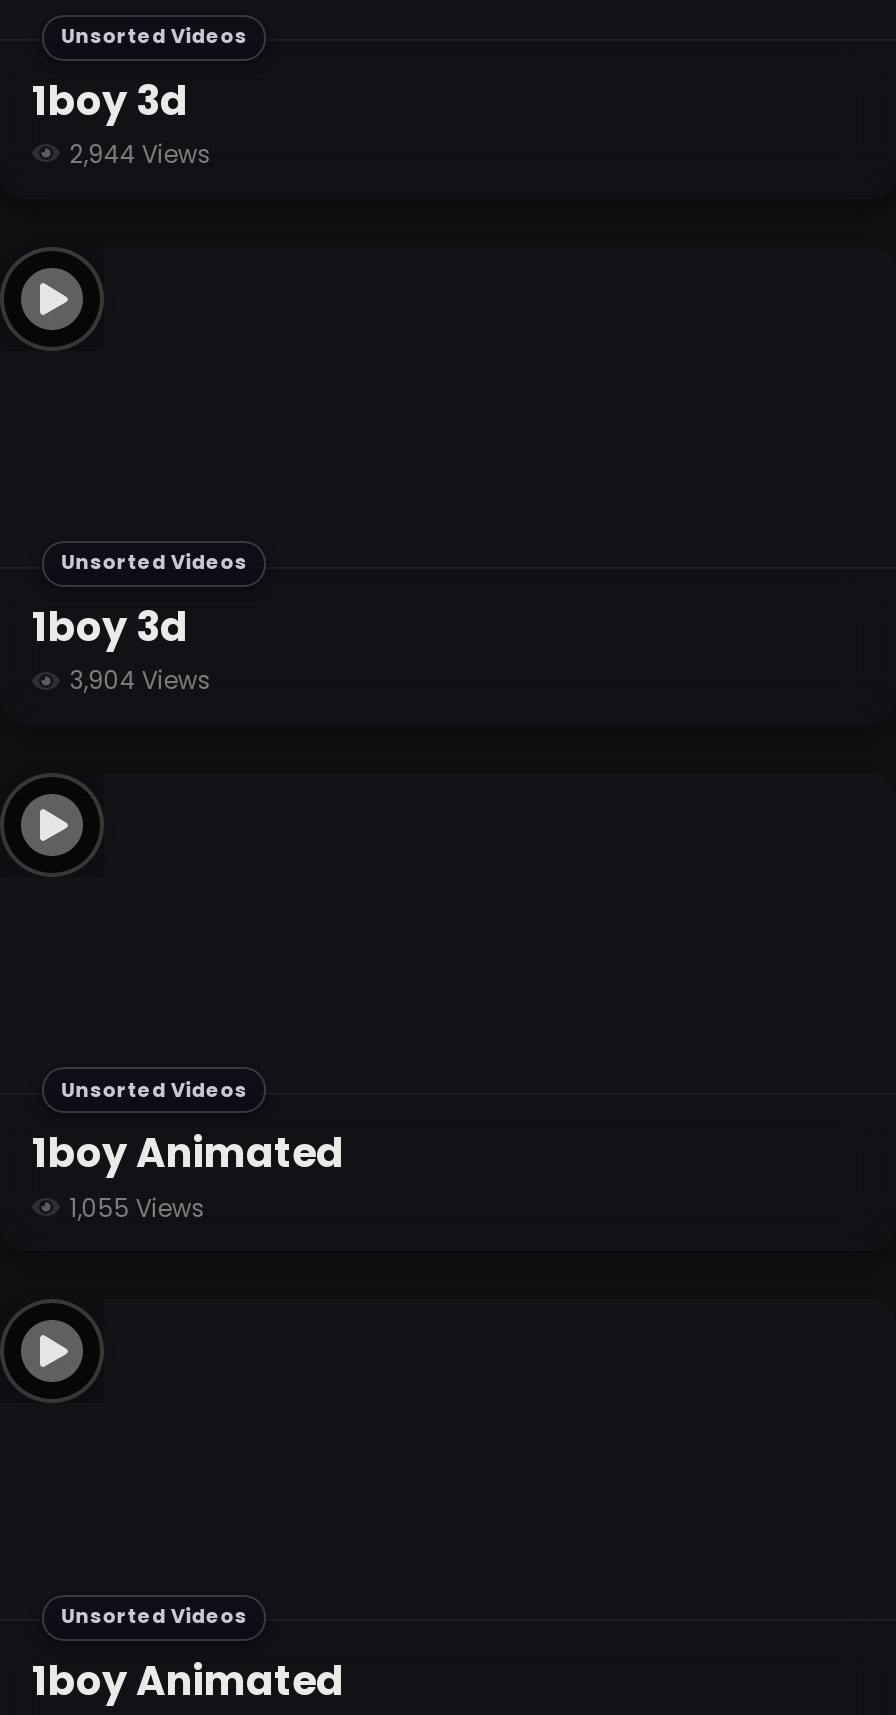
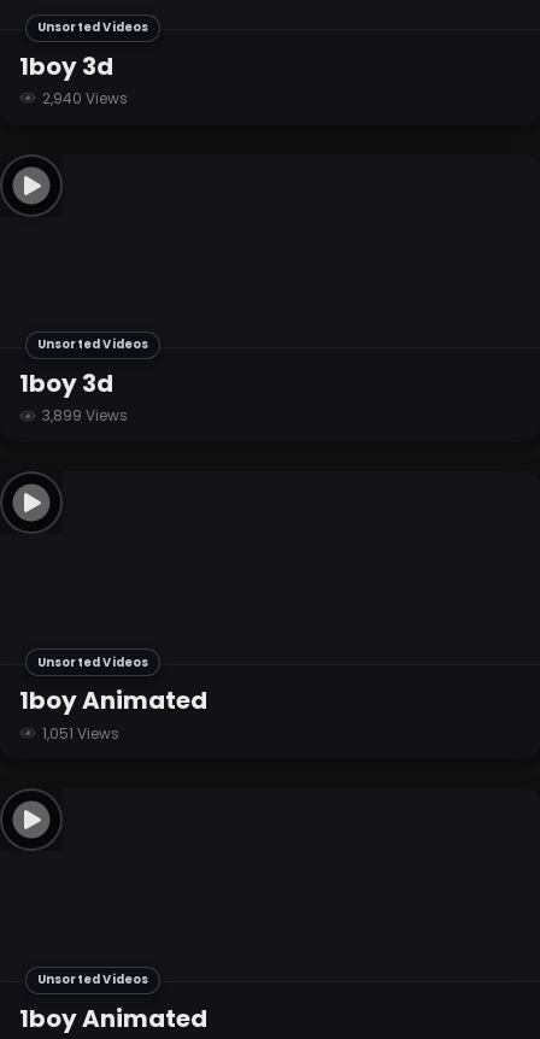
- 2,944 Views
+ 2,940 Views

- 3,904 Views
+ 3,899 Views

- 1,055 Views
+ 1,051 Views
